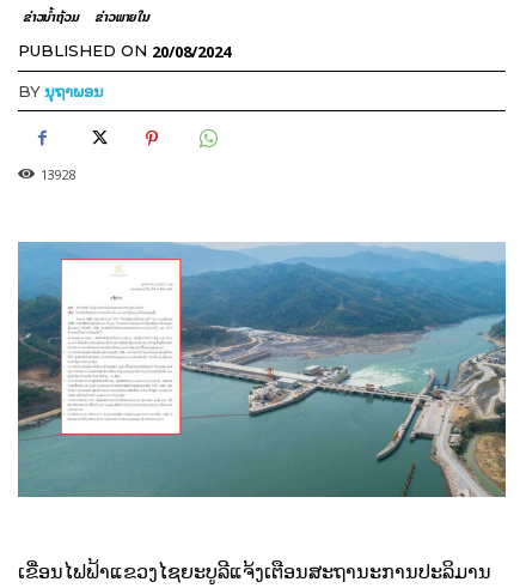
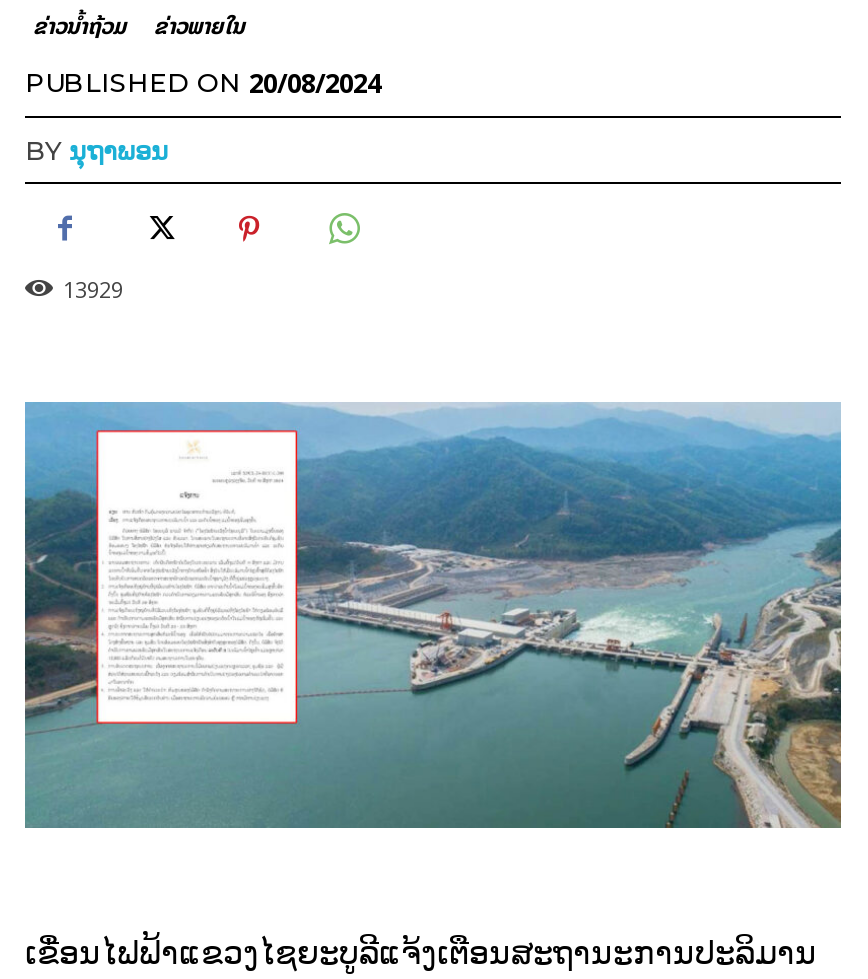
- 13928
+ 13929
